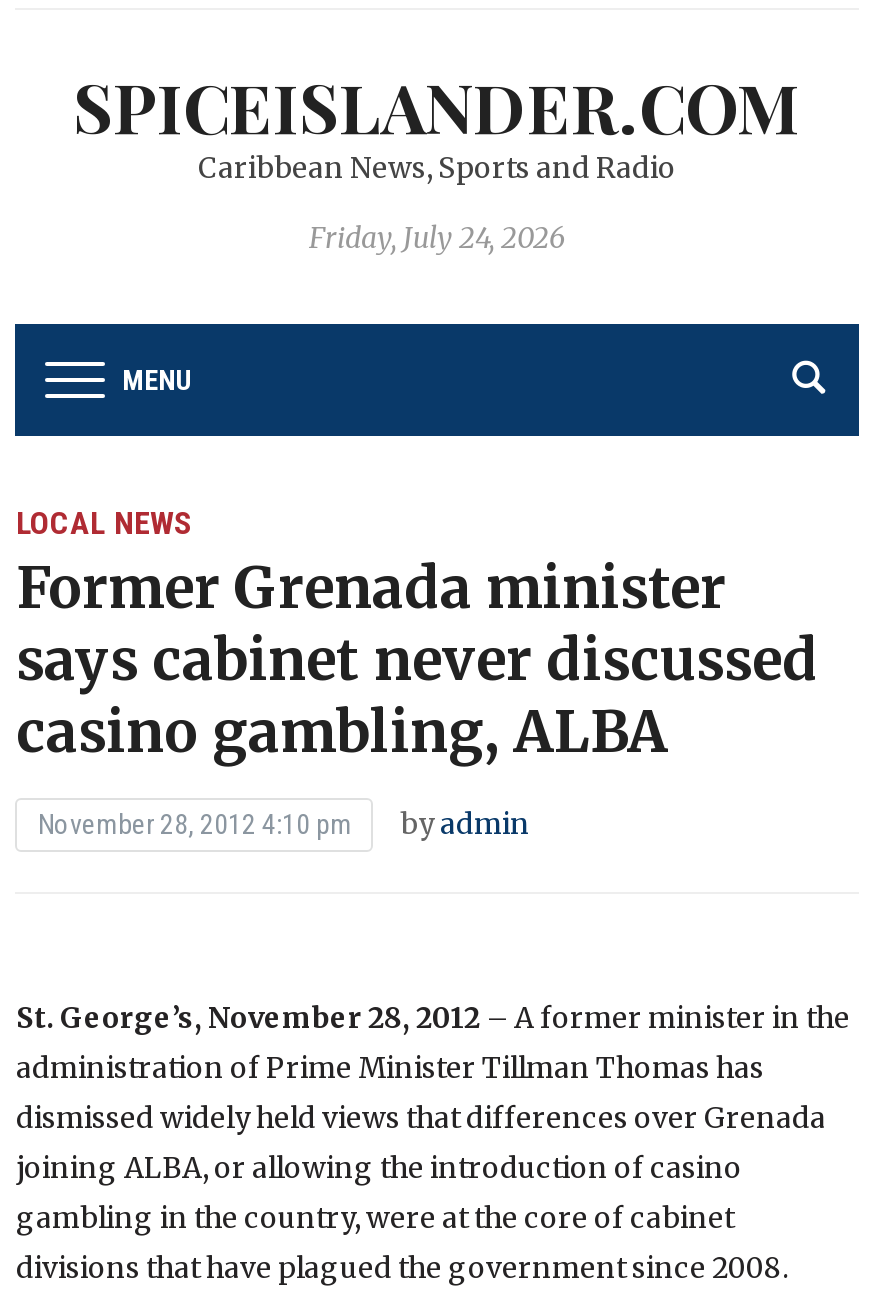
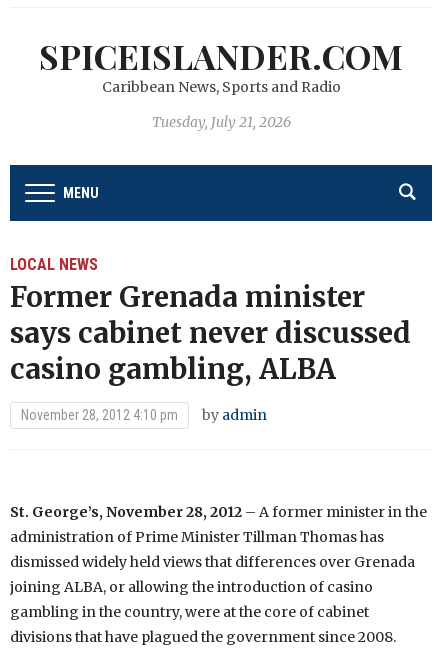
- Friday, July 24, 2026
+ Tuesday, July 21, 2026
